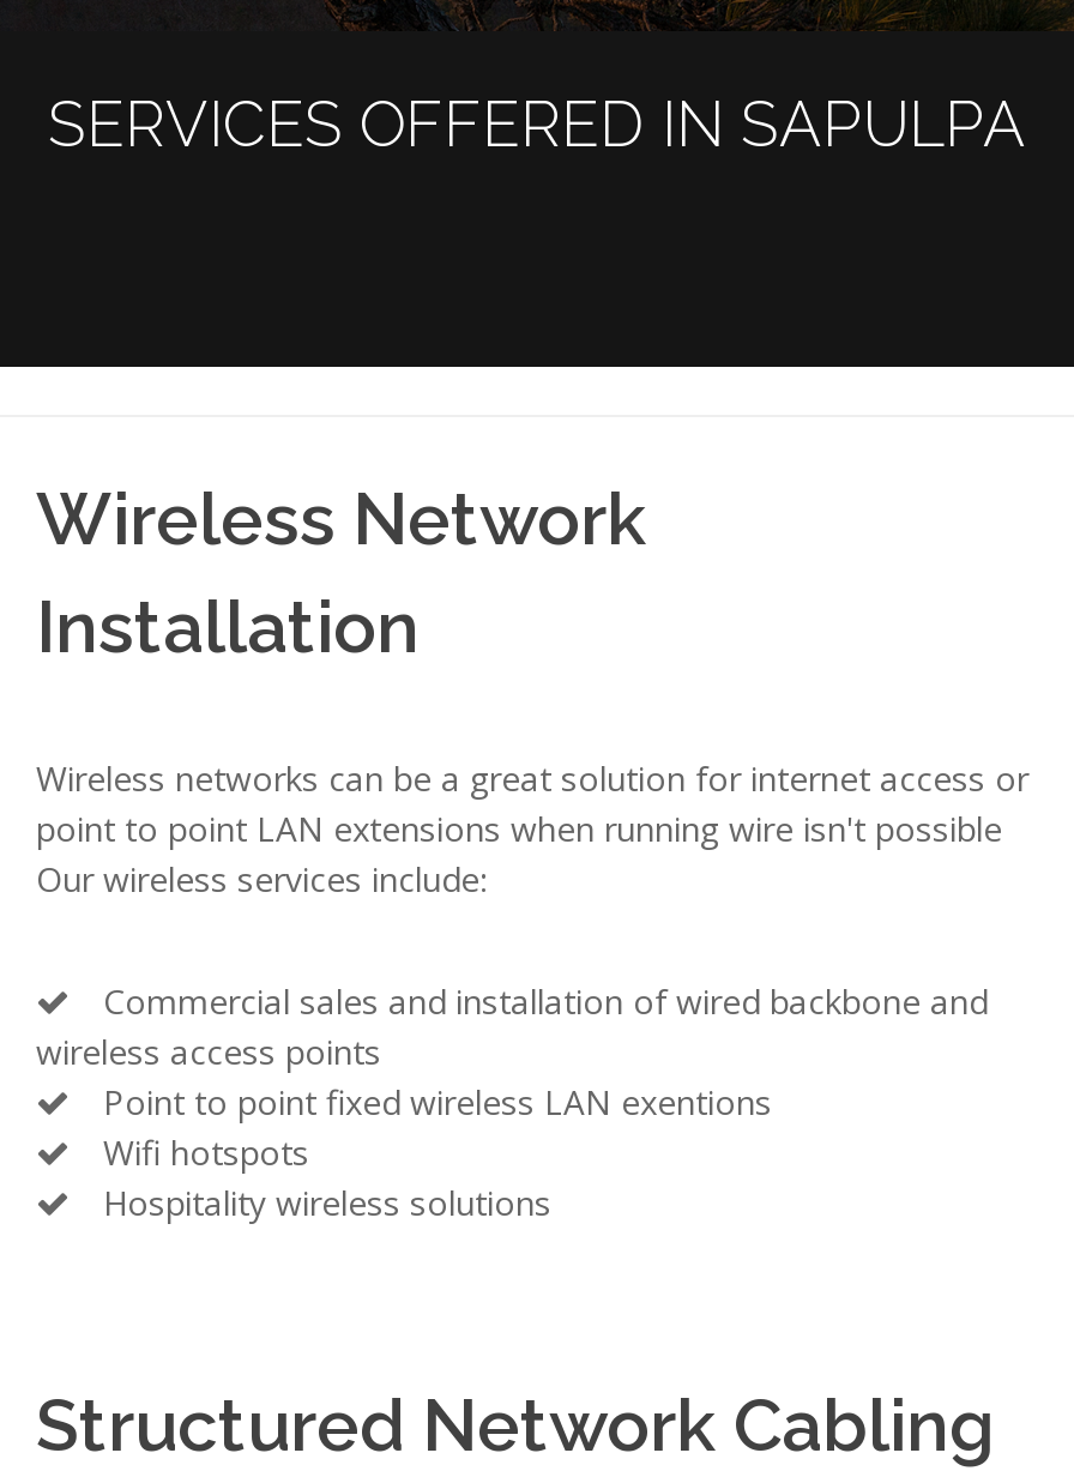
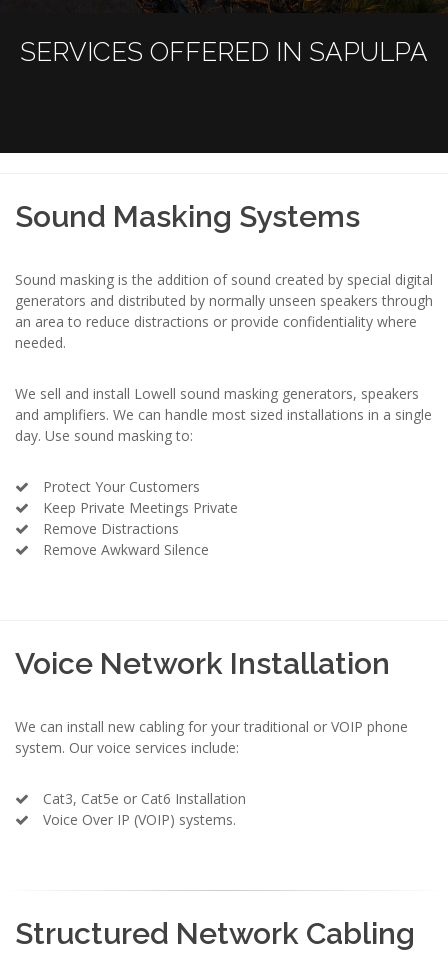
- Wireless Network
- Installation
- Wireless networks can be a great solution for internet access or
- point to point LAN extensions when running wire isn't possible
- Our wireless services include:
- Commercial sales and installation of wired backbone and
- wireless access points
- Point to point fixed wireless LAN exentions
- Wifi hotspots
- Hospitality wireless solutions
+ Sound Masking Systems
+ Sound masking is the addition of sound created by special digital
+ generators and distributed by normally unseen speakers through
+ an area to reduce distractions or provide confidentiality where
+ needed.
+ We sell and install Lowell sound masking generators, speakers
+ and amplifiers. We can handle most sized installations in a single
+ day. Use sound masking to:
+ Protect Your Customers
+ Keep Private Meetings Private
+ Remove Distractions
+ Remove Awkward Silence
+ Voice Network Installation
+ We can install new cabling for your traditional or VOIP phone
+ system. Our voice services include:
+ Cat3, Cat5e or Cat6 Installation
+ Voice Over IP (VOIP) systems.
